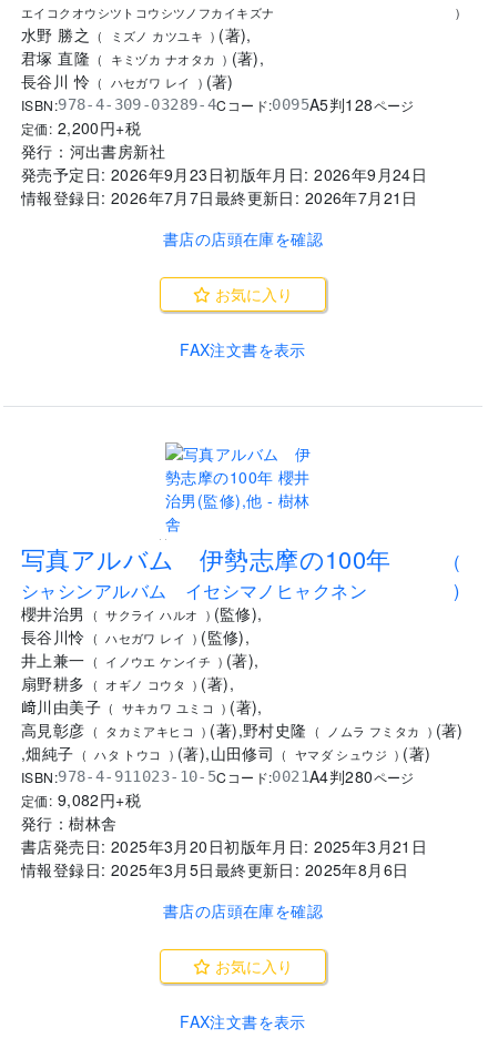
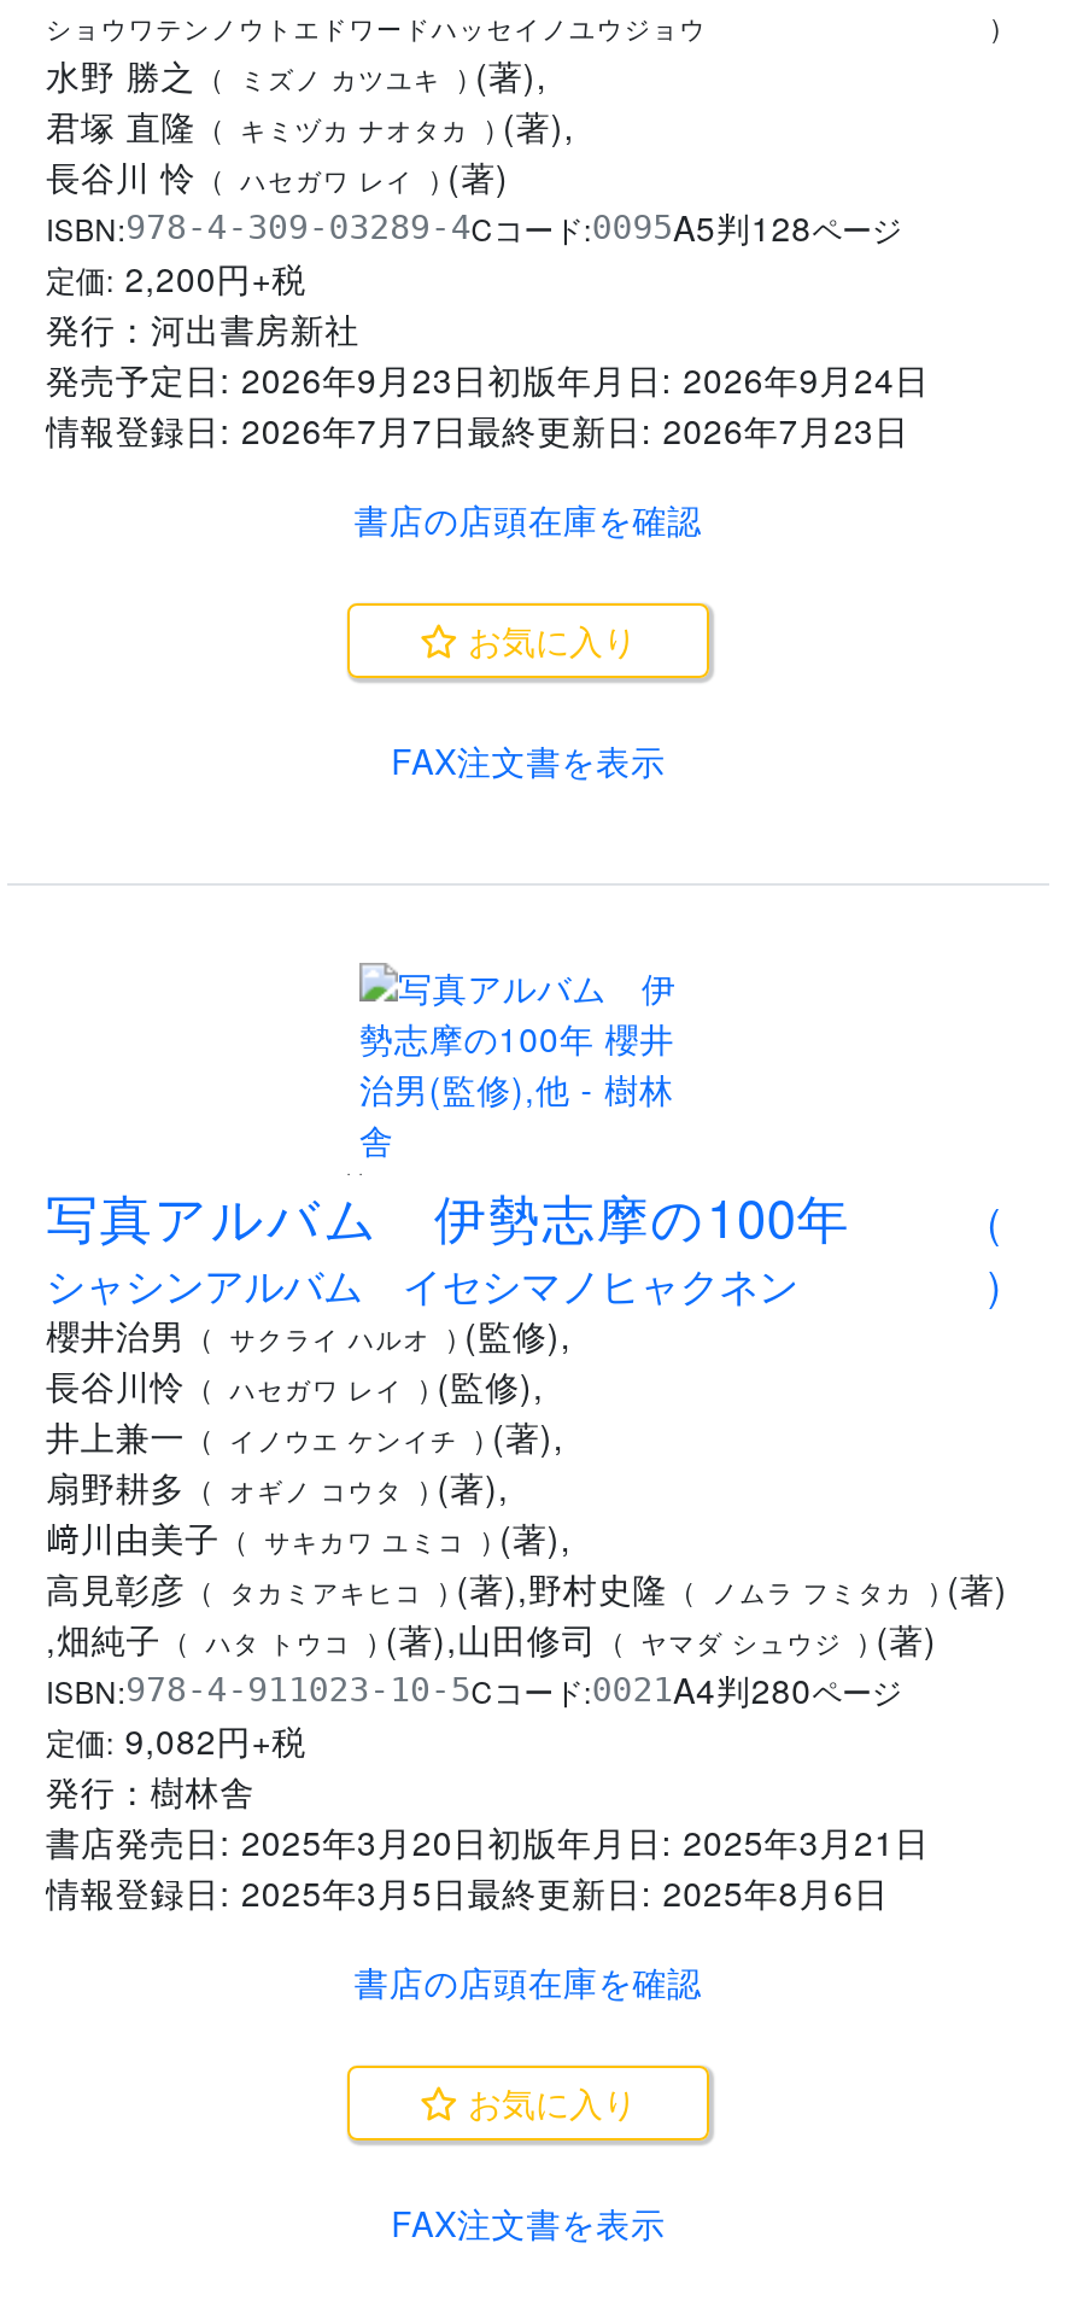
- エイコクオウシツトコウシツノフカイキズナ
+ ショウワテンノウトエドワードハッセイノユウジョウ

- 情報登録日: 2026年7月7日最終更新日: 2026年7月21日
+ 情報登録日: 2026年7月7日最終更新日: 2026年7月23日
